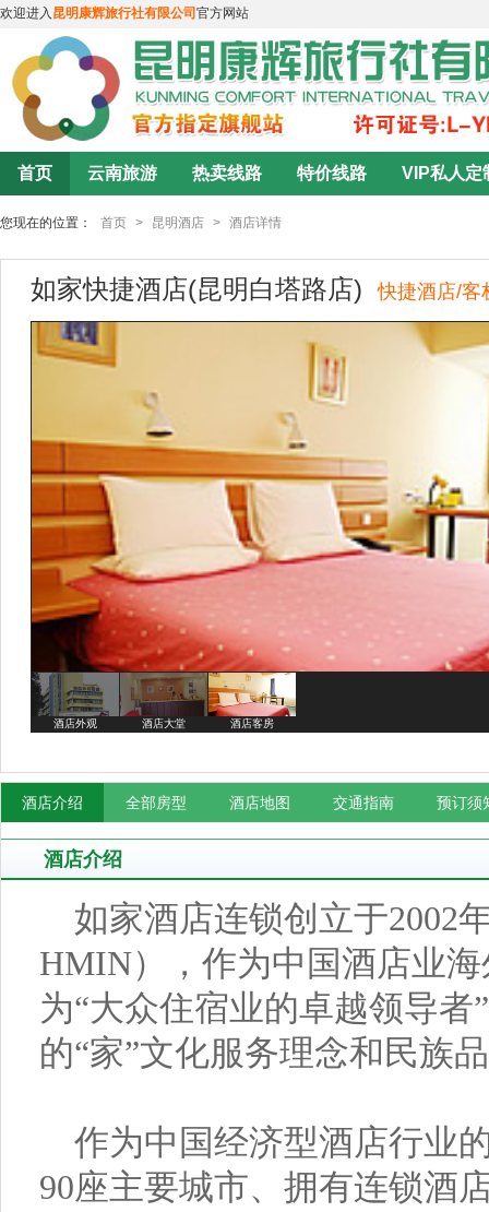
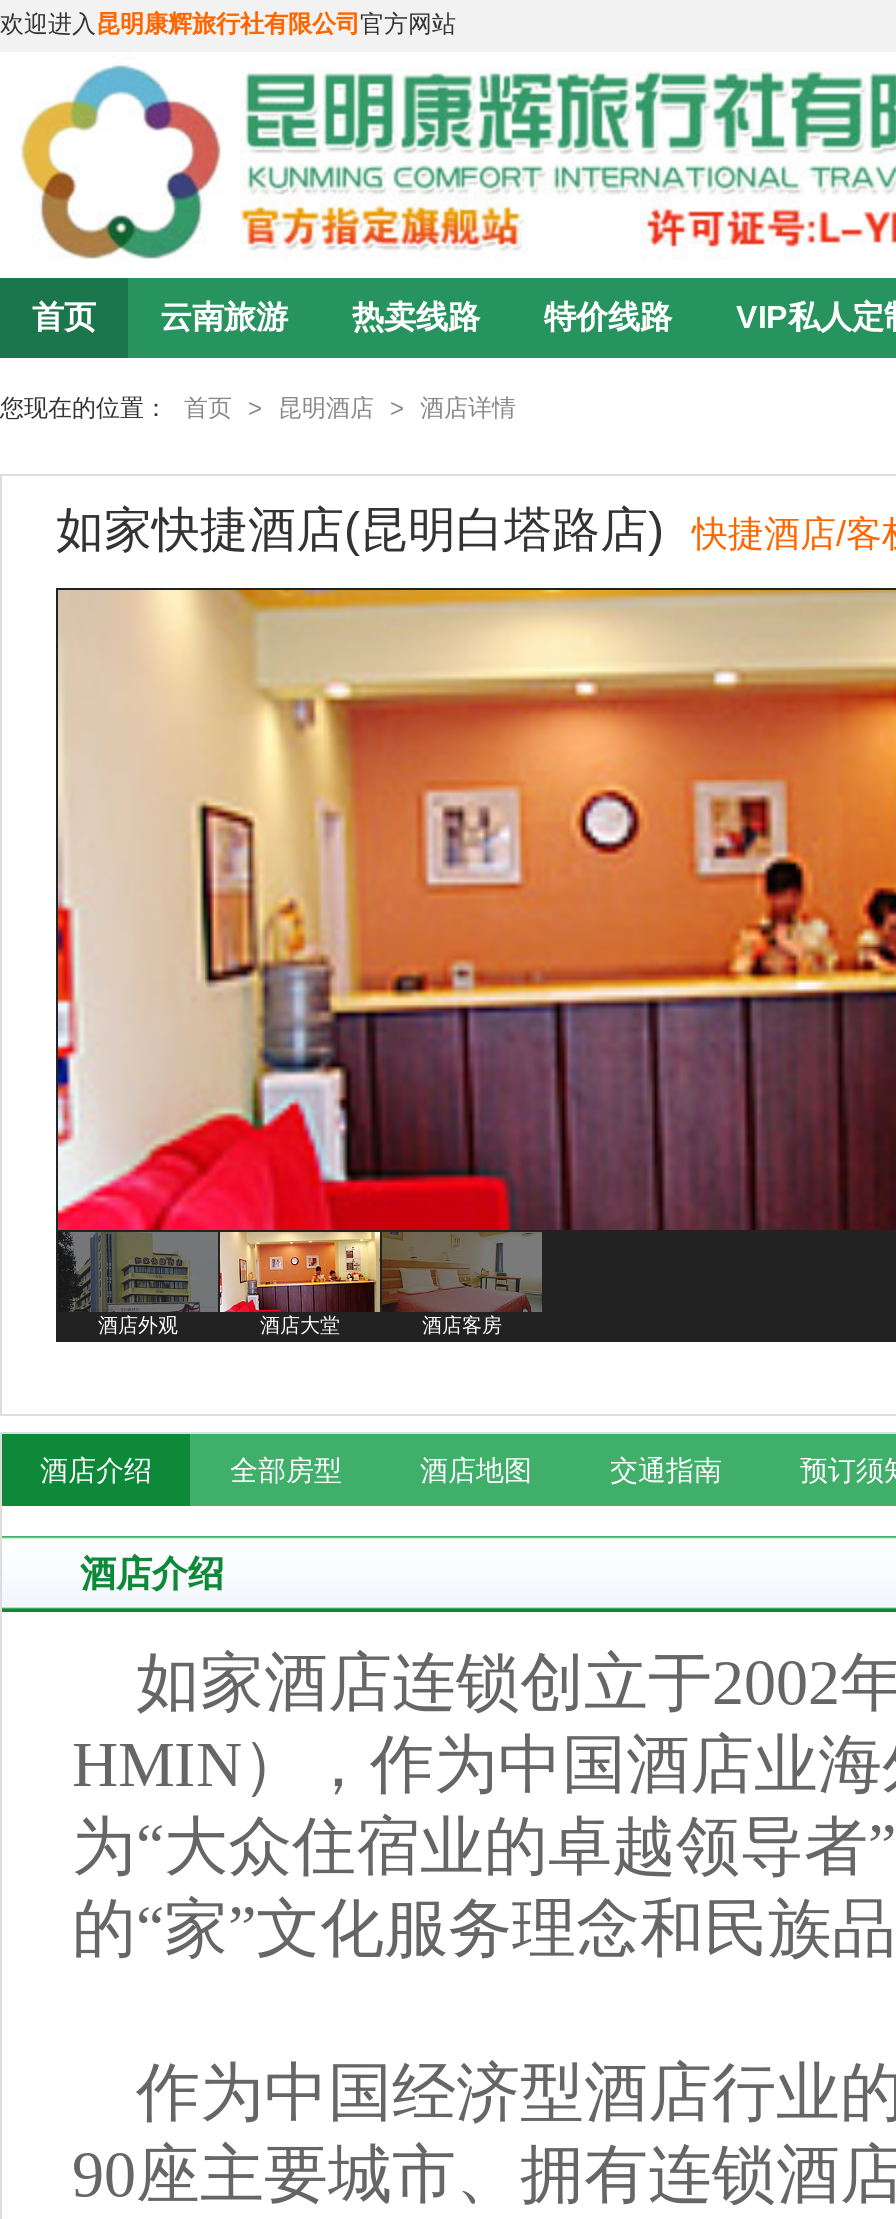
- [image]
+ [image]
